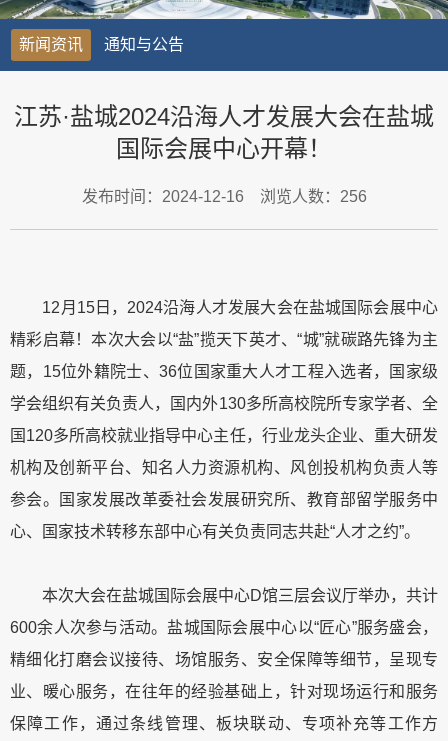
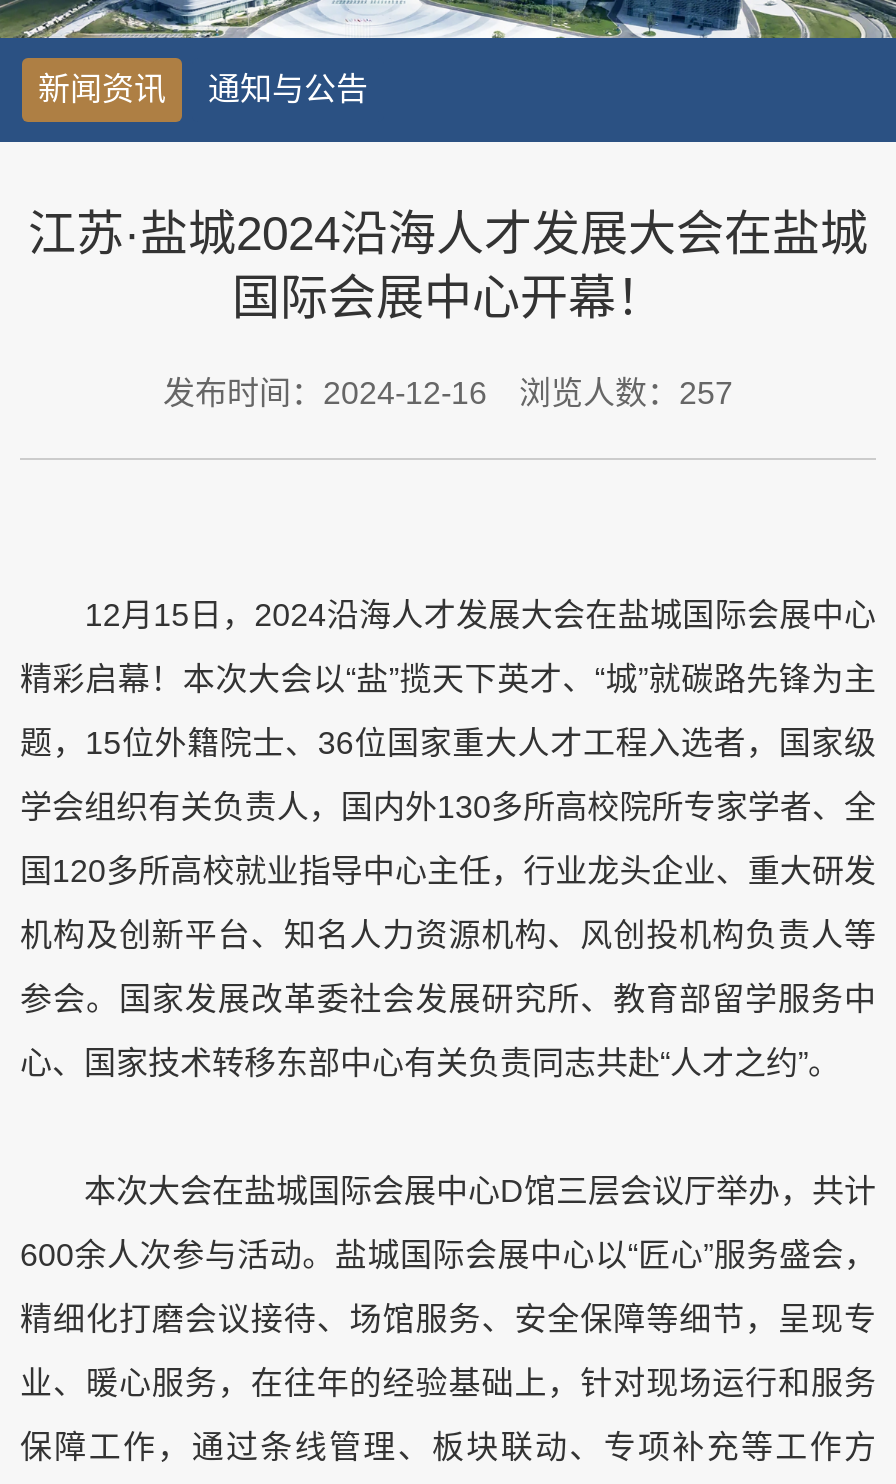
- 发布时间：2024-12-16 浏览人数：256
+ 发布时间：2024-12-16 浏览人数：257
